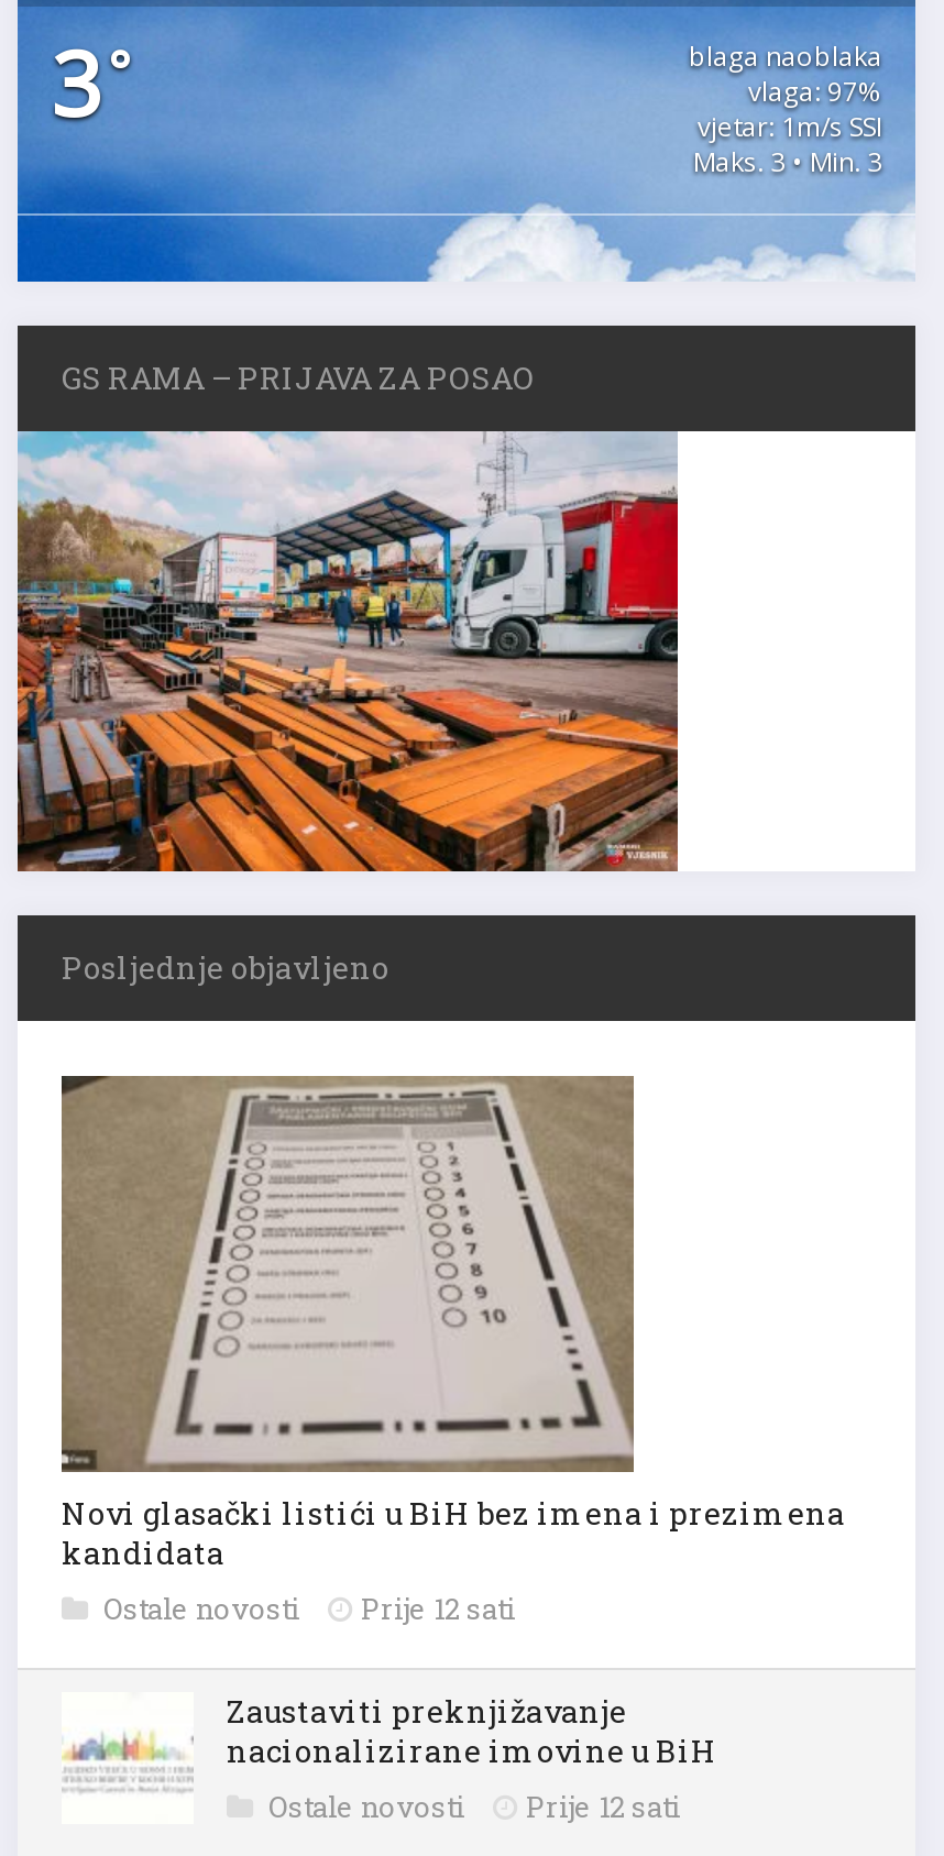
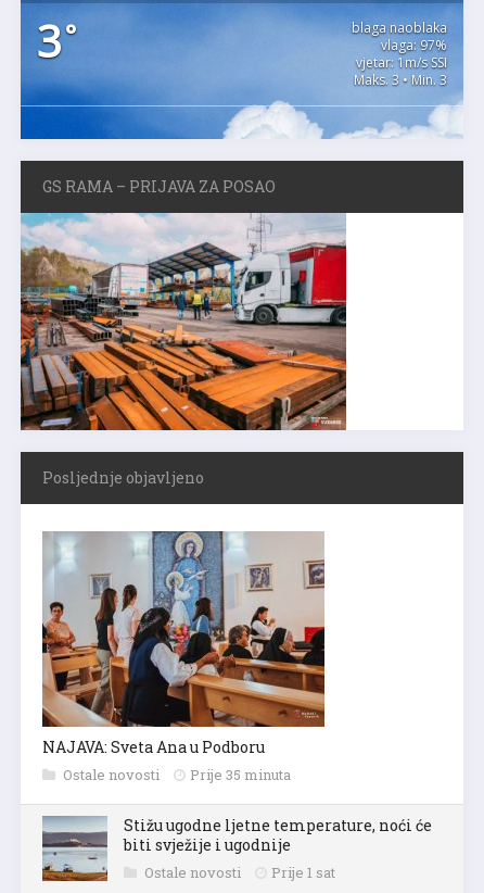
- [image]
- Novi glasački listići u BiH bez imena i prezimena
- kandidata
+ [image]
+ NAJAVA: Sveta Ana u Podboru

- Ostale novosti Prije 12 sati
+ Ostale novosti Prije 35 minuta

- [image]
- Zaustaviti preknjižavanje
- nacionalizirane imovine u BiH
+ [image]
+ Stižu ugodne ljetne temperature, noći će
+ biti svježije i ugodnije

- Ostale novosti Prije 12 sati
+ Ostale novosti Prije 1 sat
